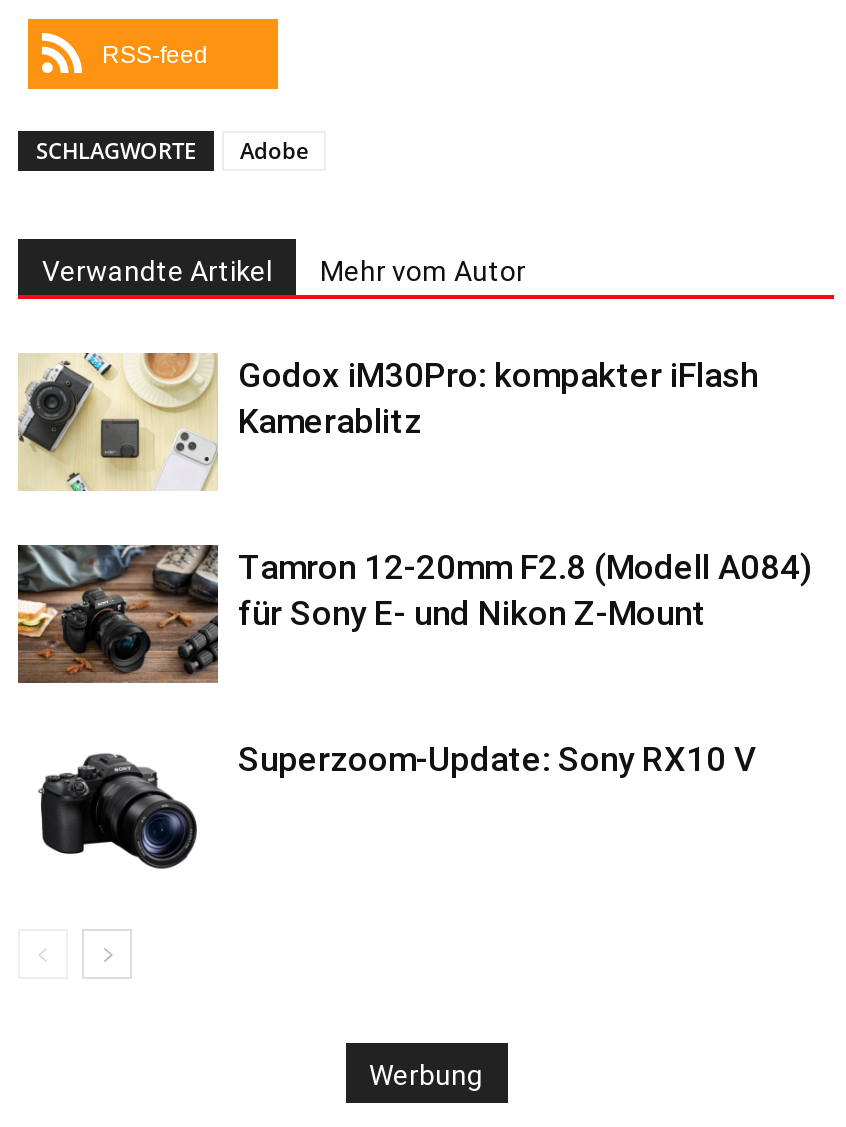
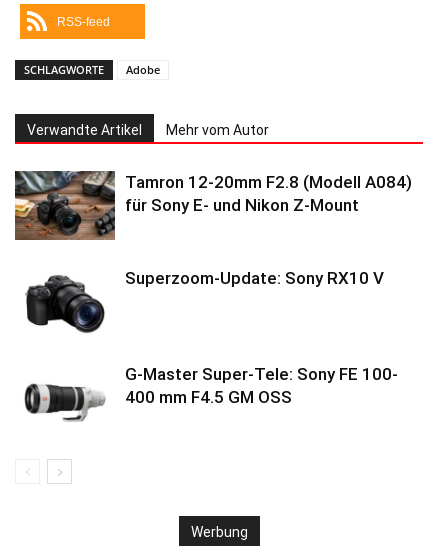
- [image]
- Godox iM30Pro: kompakter iFlash
- Kamerablitz

moved up: [image] | Tamron 12-20mm F2.8 (Modell A084) | für Sony E- und Nikon Z-Mount | Superzoom-Update: Sony RX10 V

moved up: [image]

+ [image]
+ G-Master Super-Tele: Sony FE 100-
+ 400 mm F4.5 GM OSS
